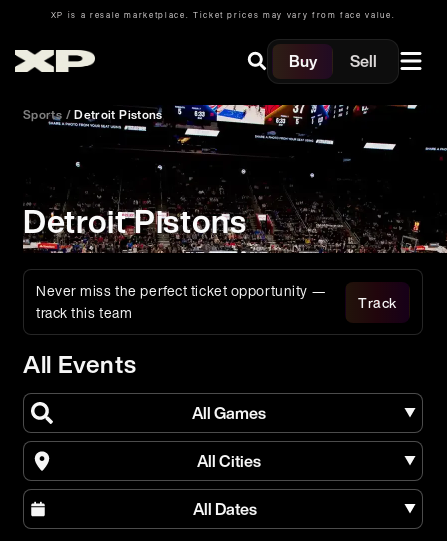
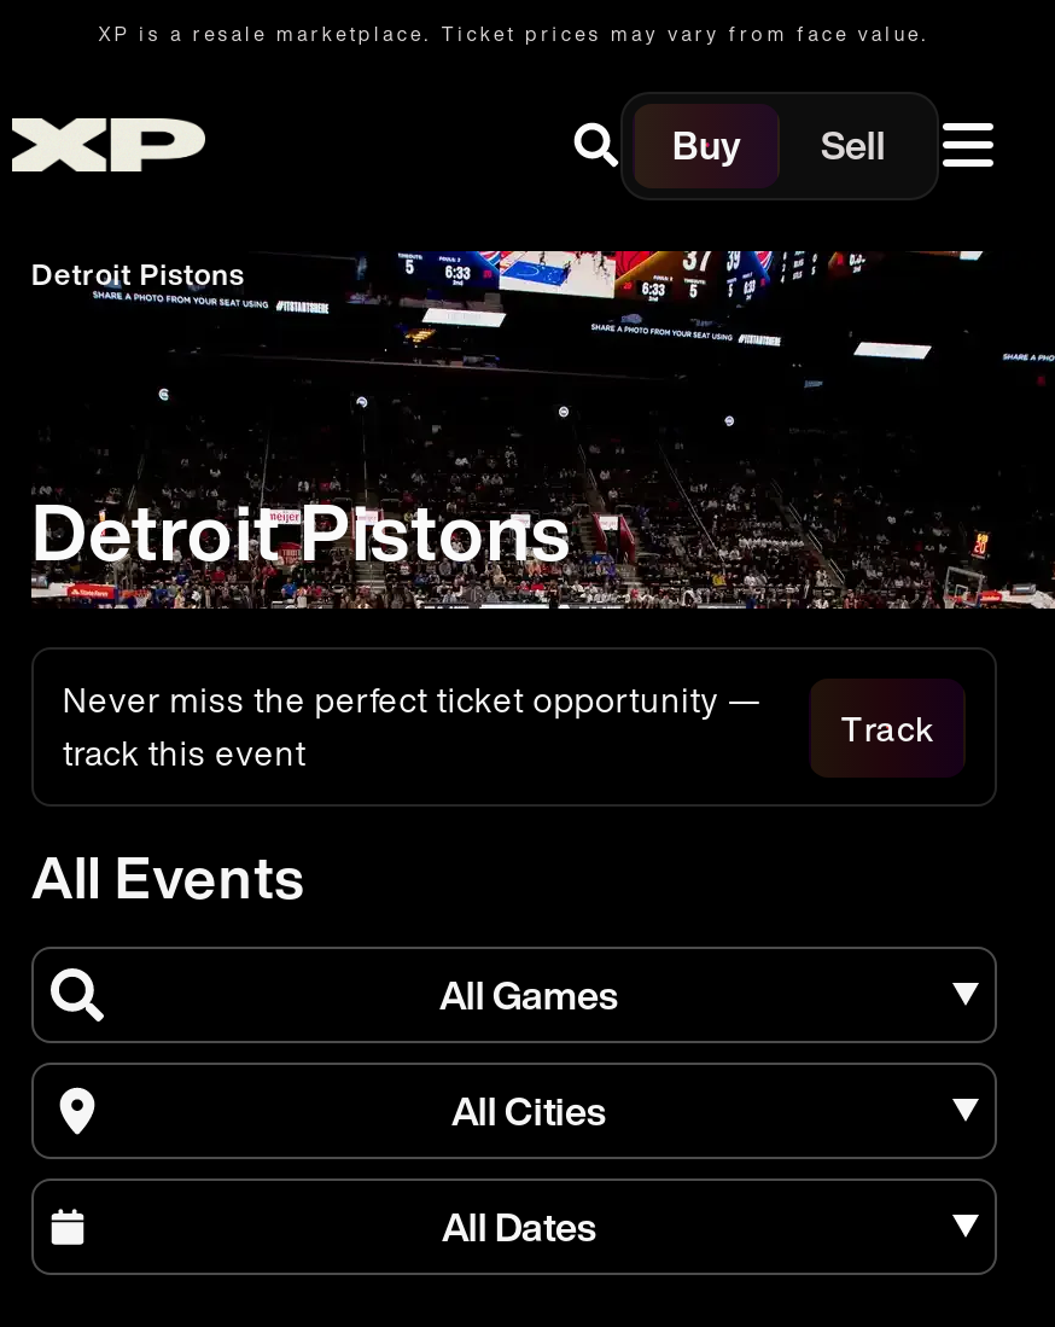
- Sports / Detroit Pistons
+ Detroit Pistons

- track this team
+ track this event
